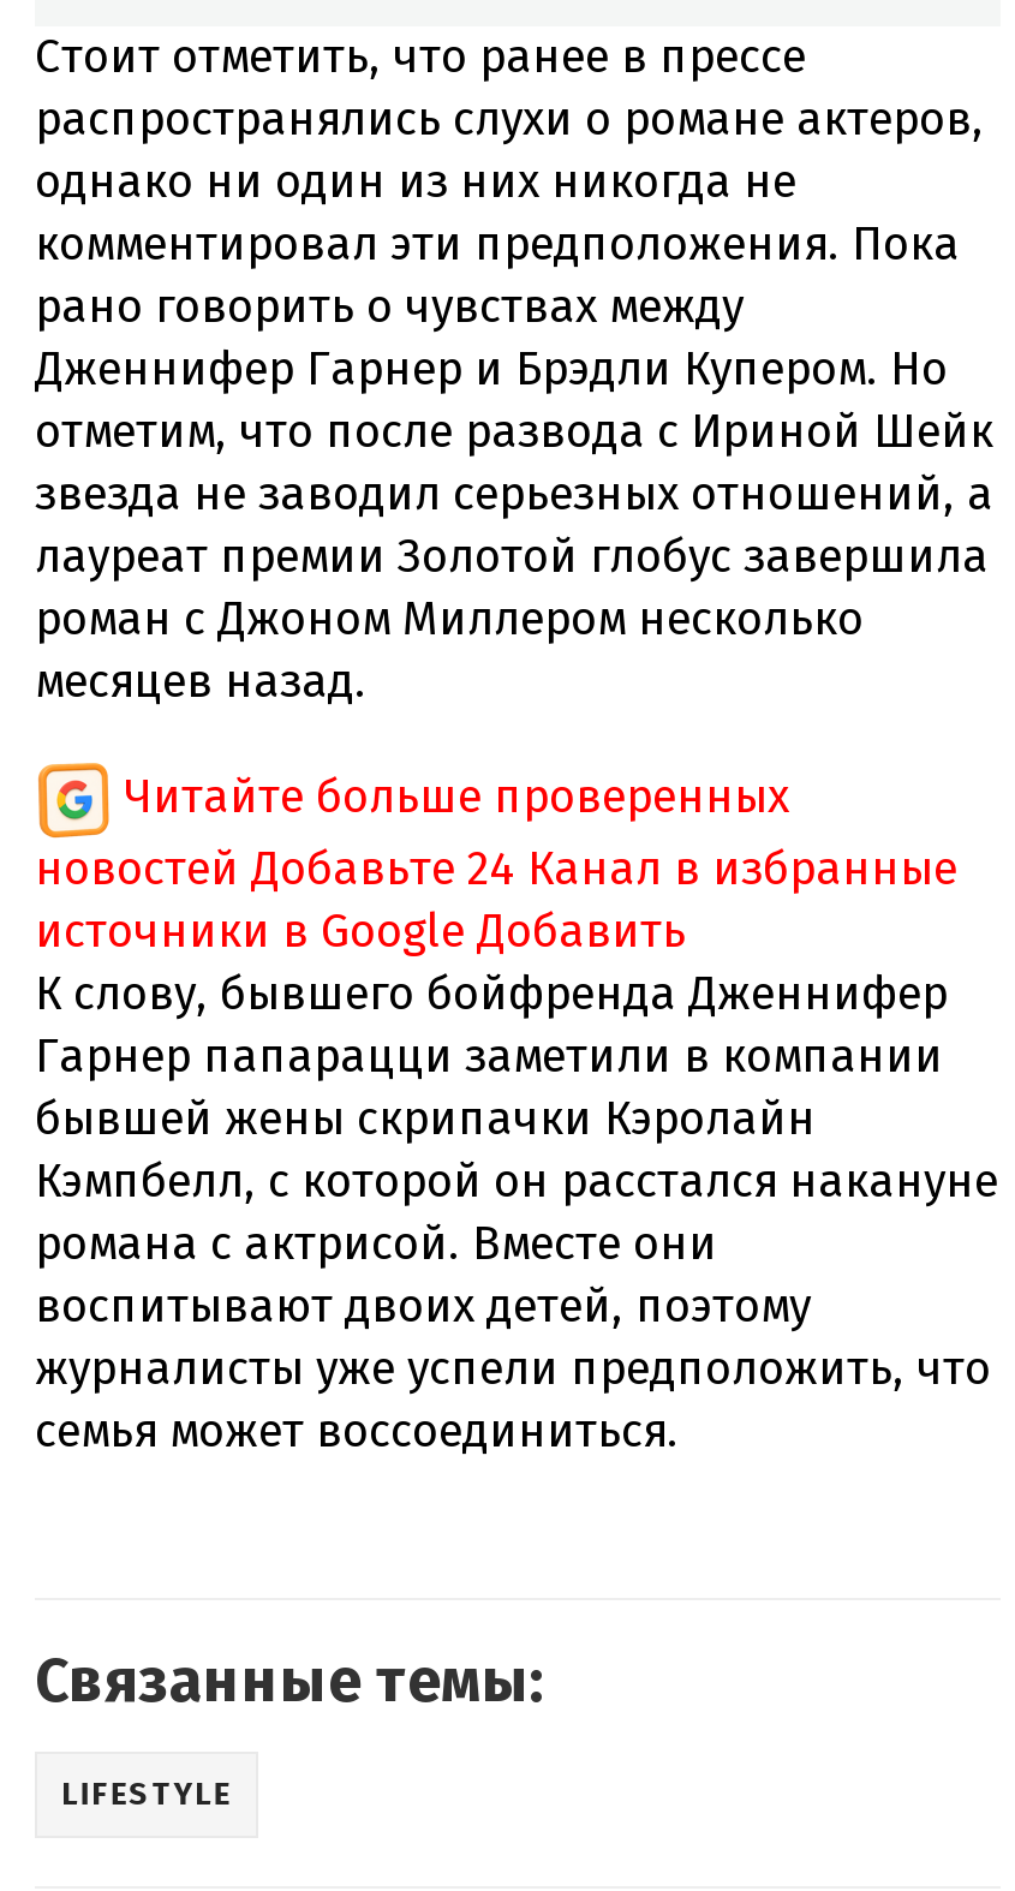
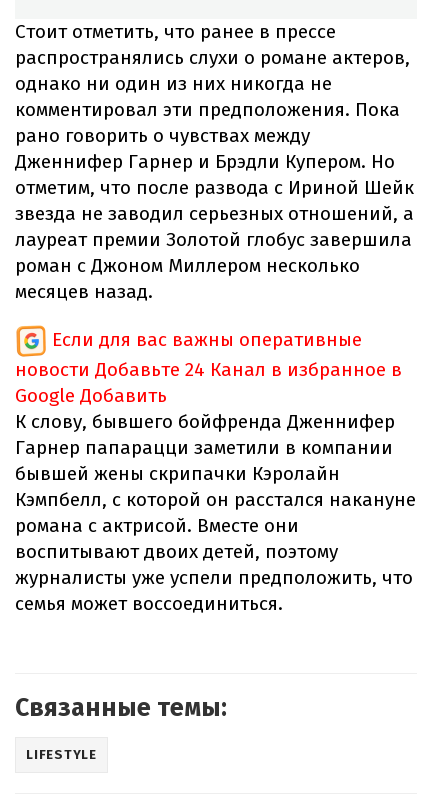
- Читайте больше проверенных
- новостей Добавьте 24 Канал в избранные
- источники в Google Добавить
+ Если для вас важны оперативные
+ новости Добавьте 24 Канал в избранное в
+ Google Добавить
